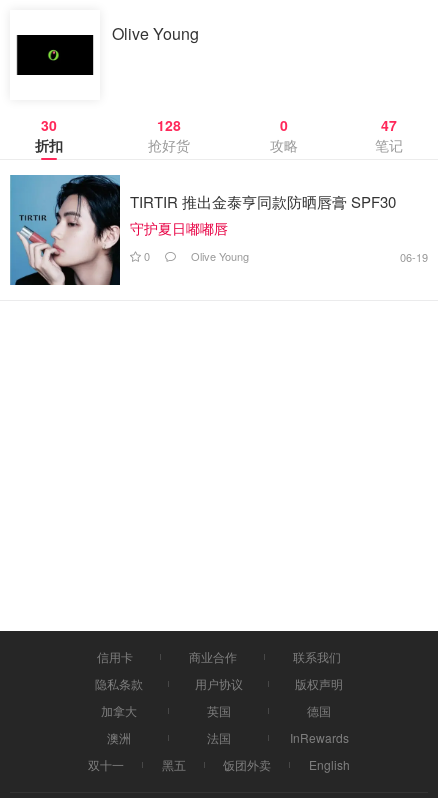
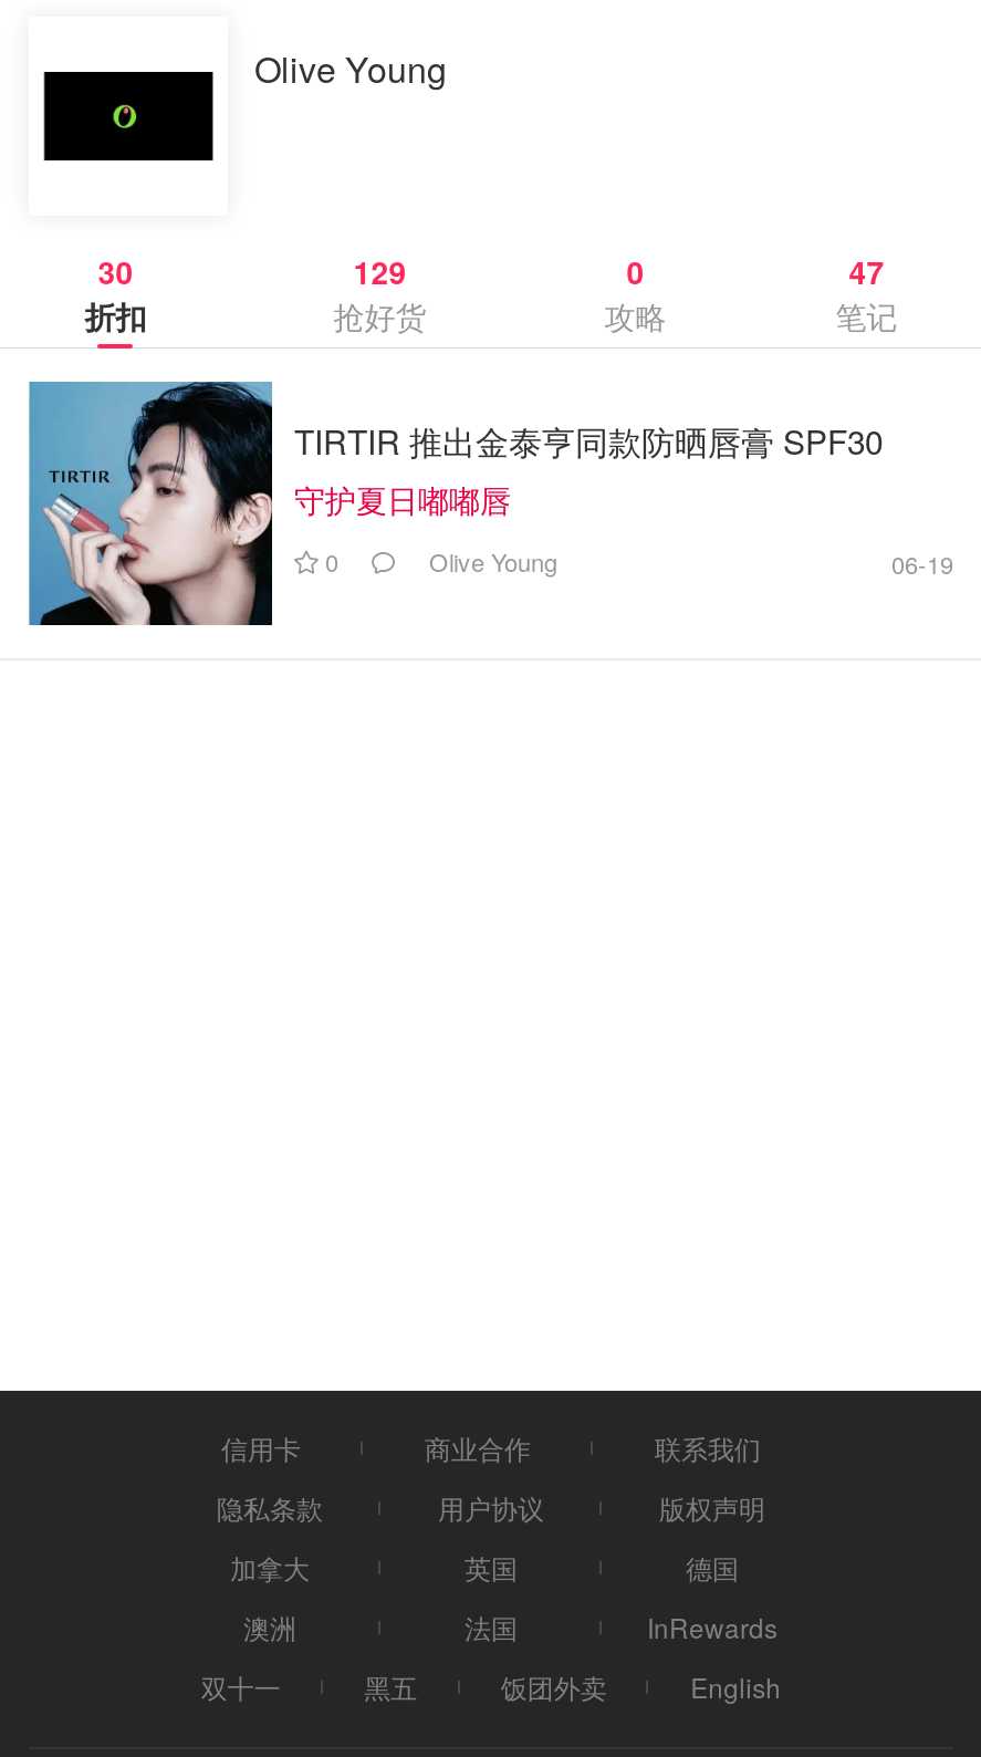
- 128
+ 129
